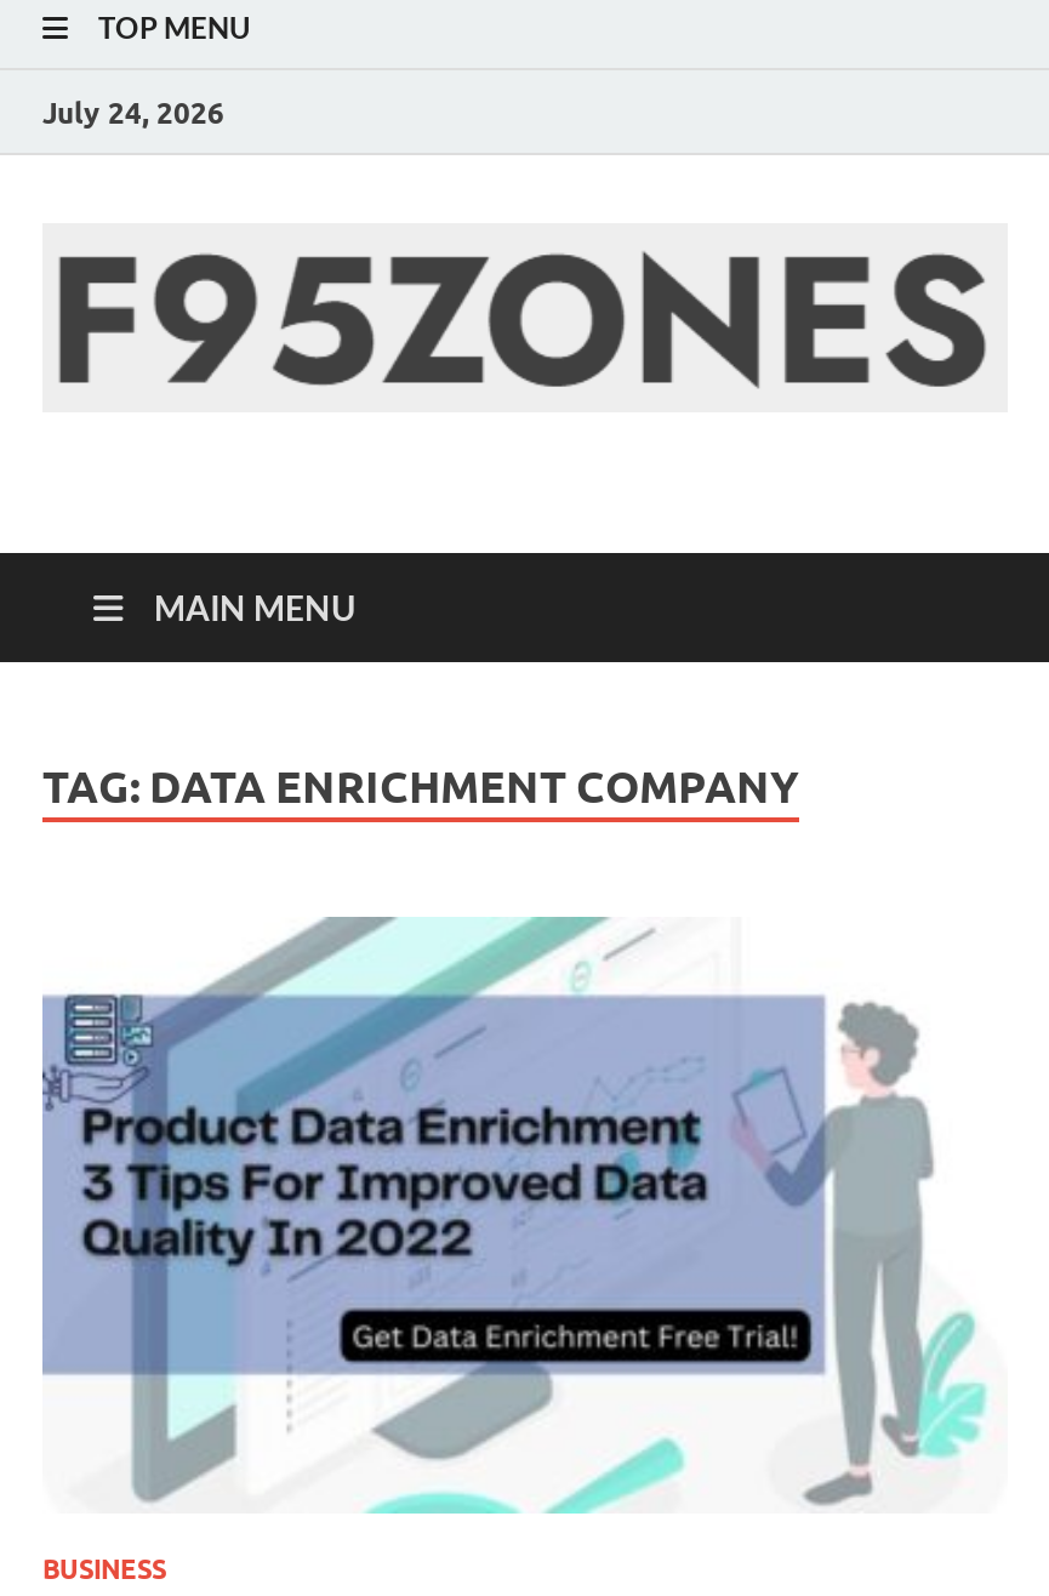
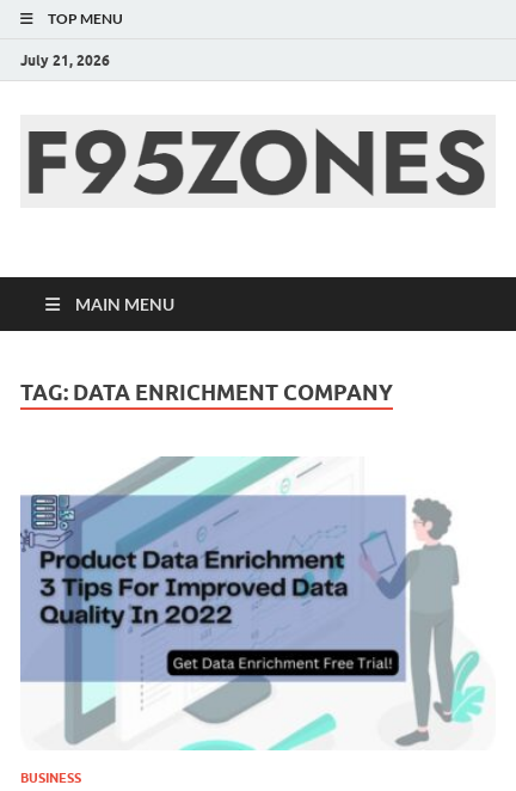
- July 24, 2026
+ July 21, 2026
